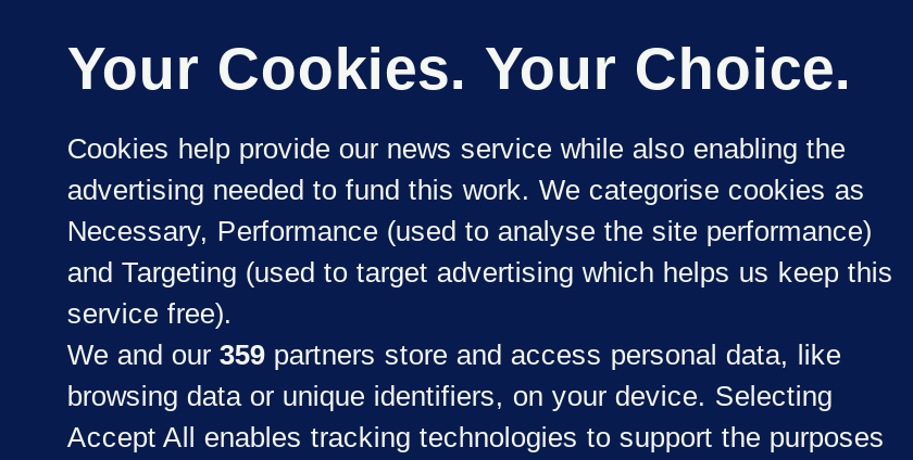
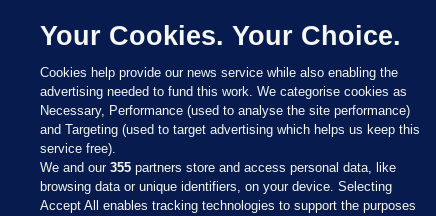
- We and our 359 partners store and access personal data, like
+ We and our 355 partners store and access personal data, like
